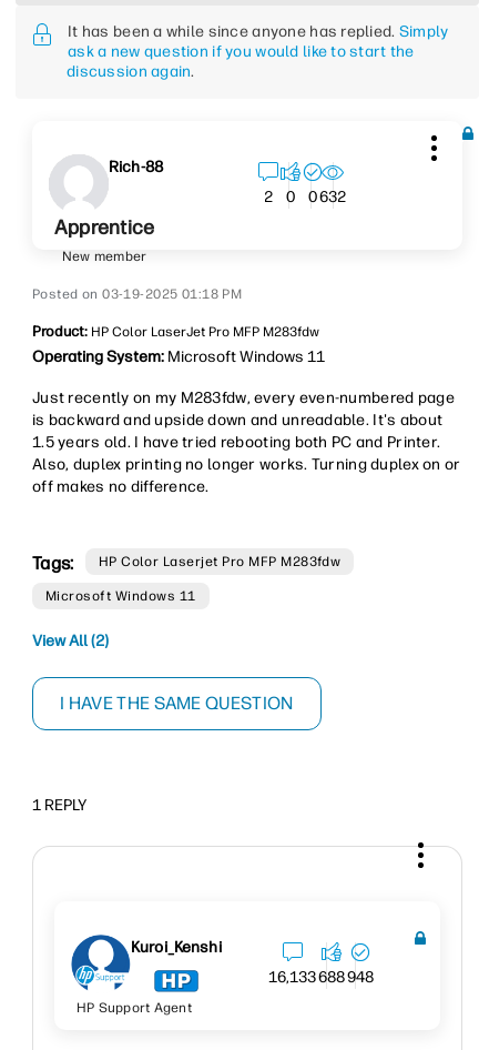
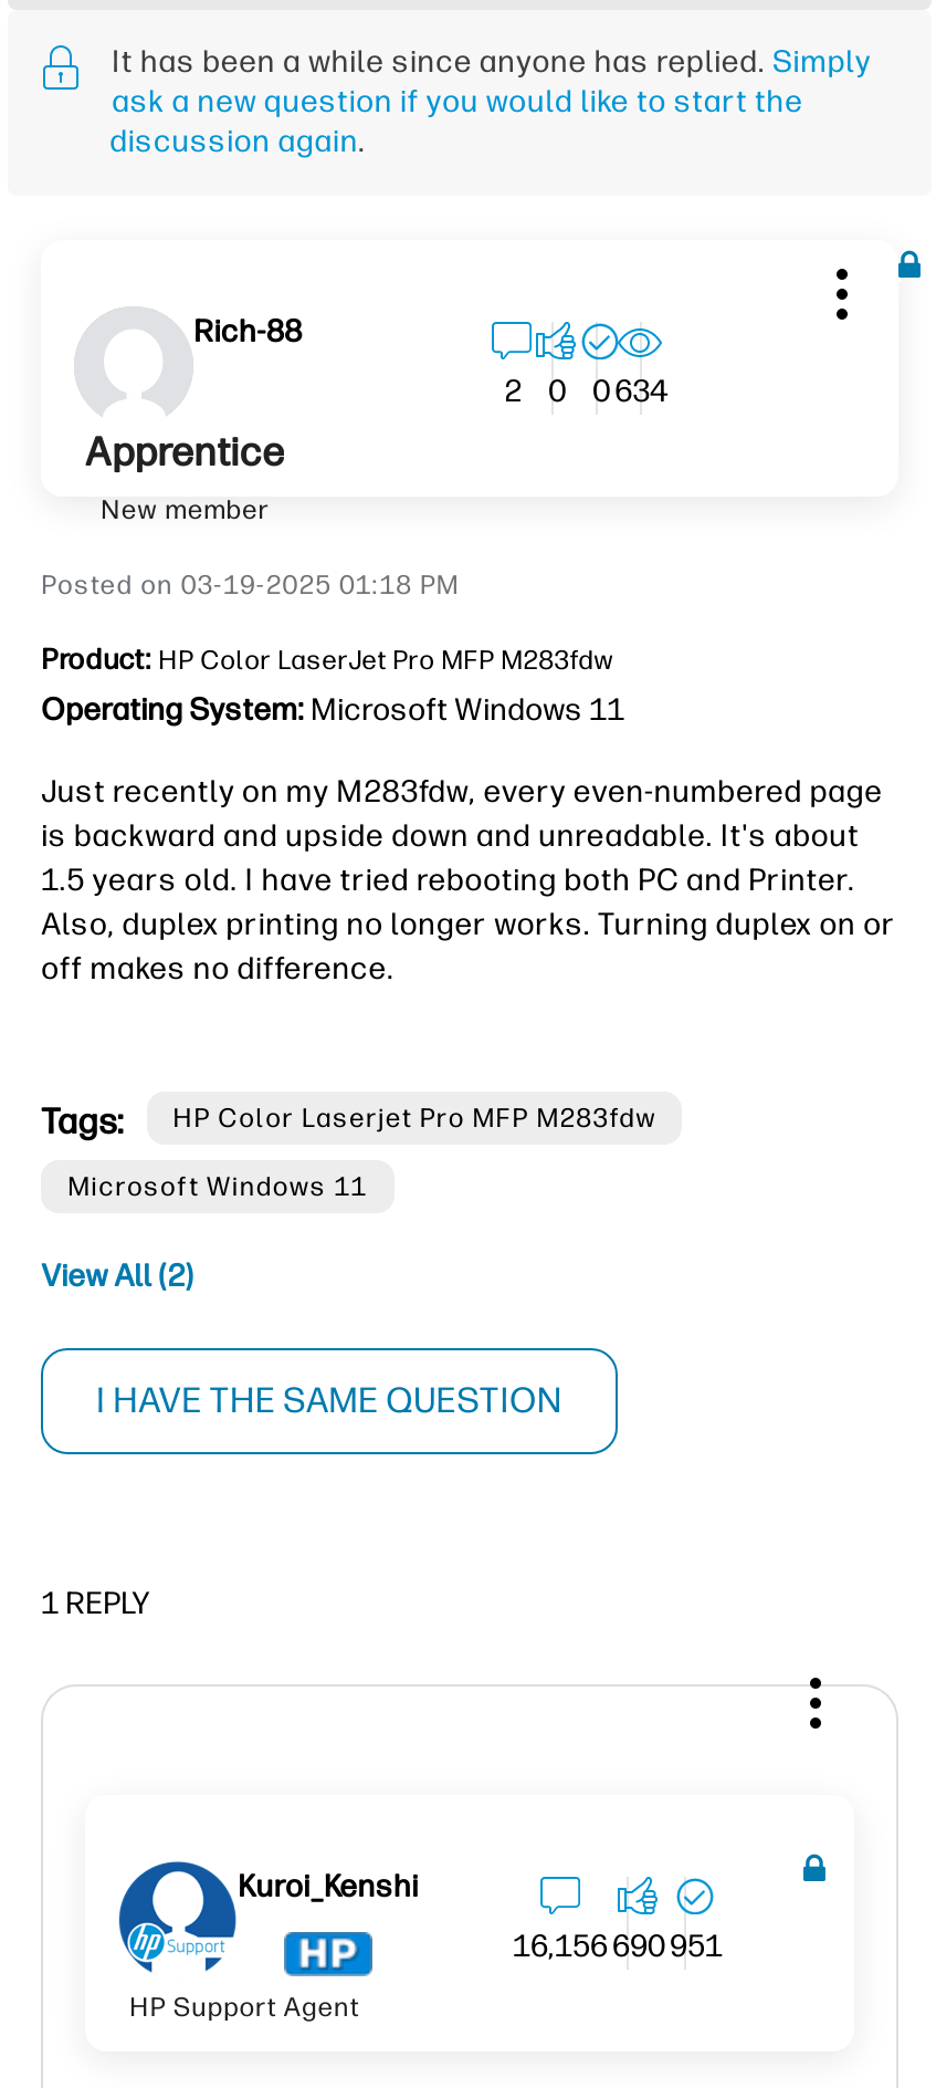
- 2 0 0 632
+ 2 0 0 634

- 16,133 688 948
+ 16,156 690 951
